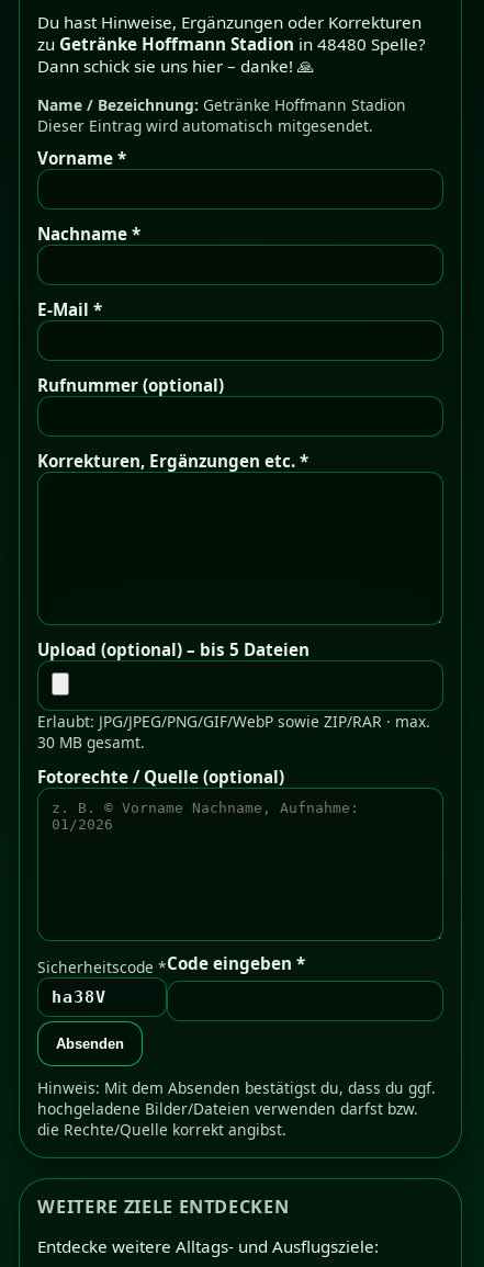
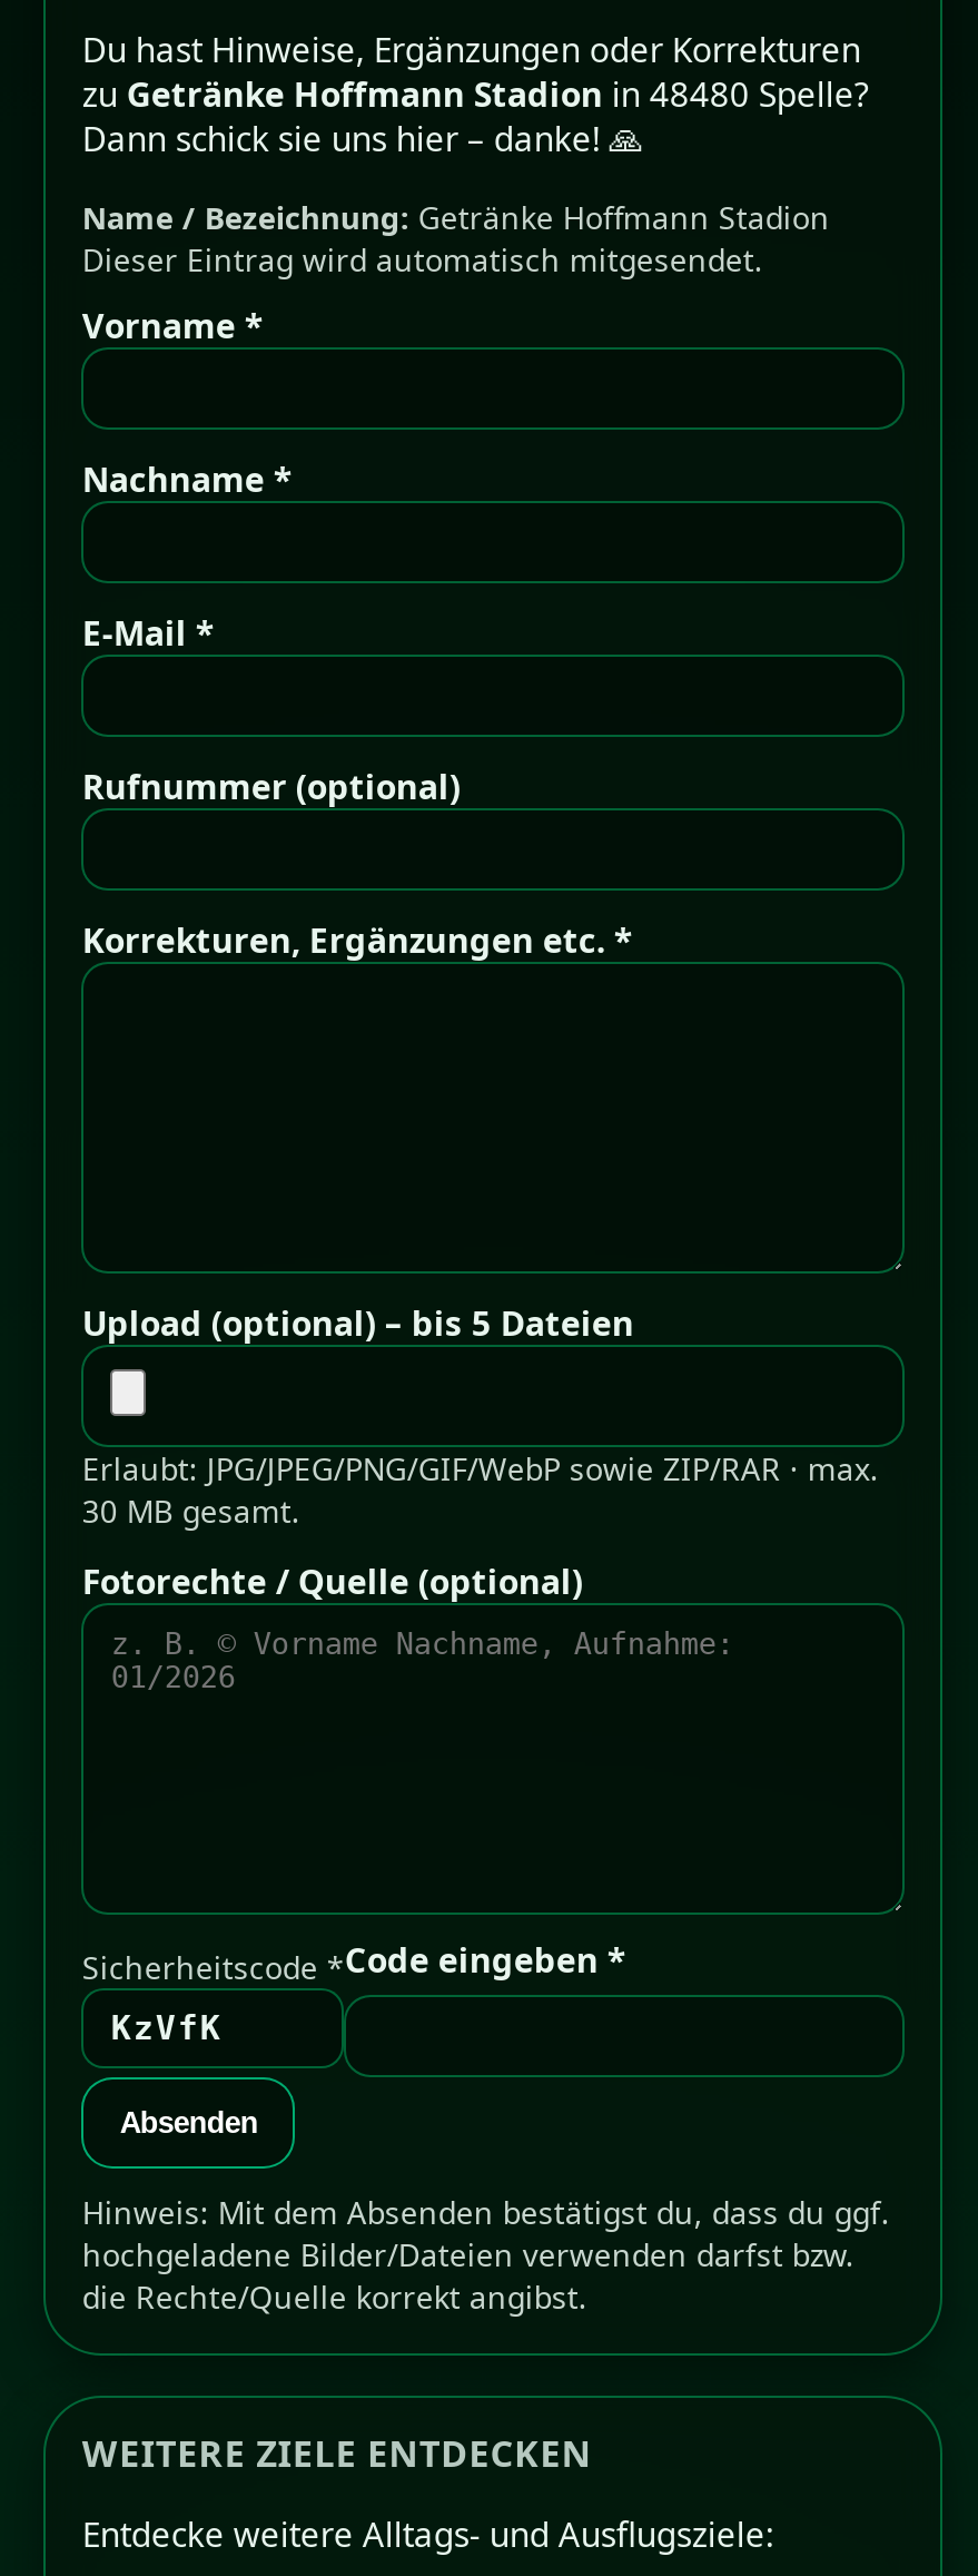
- ha38V
+ KzVfK
